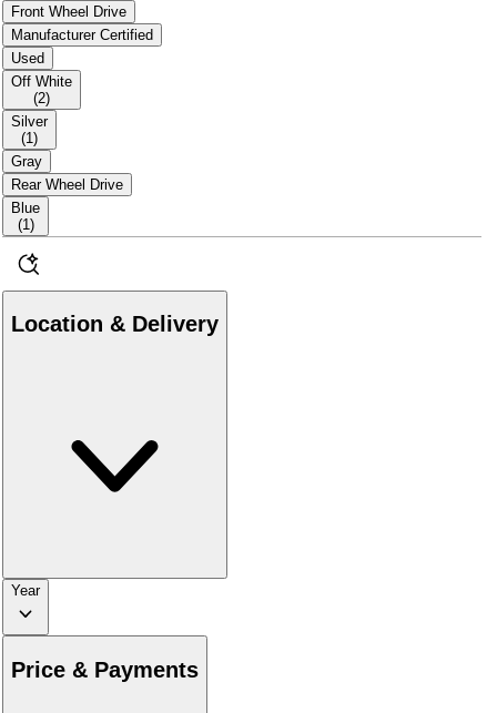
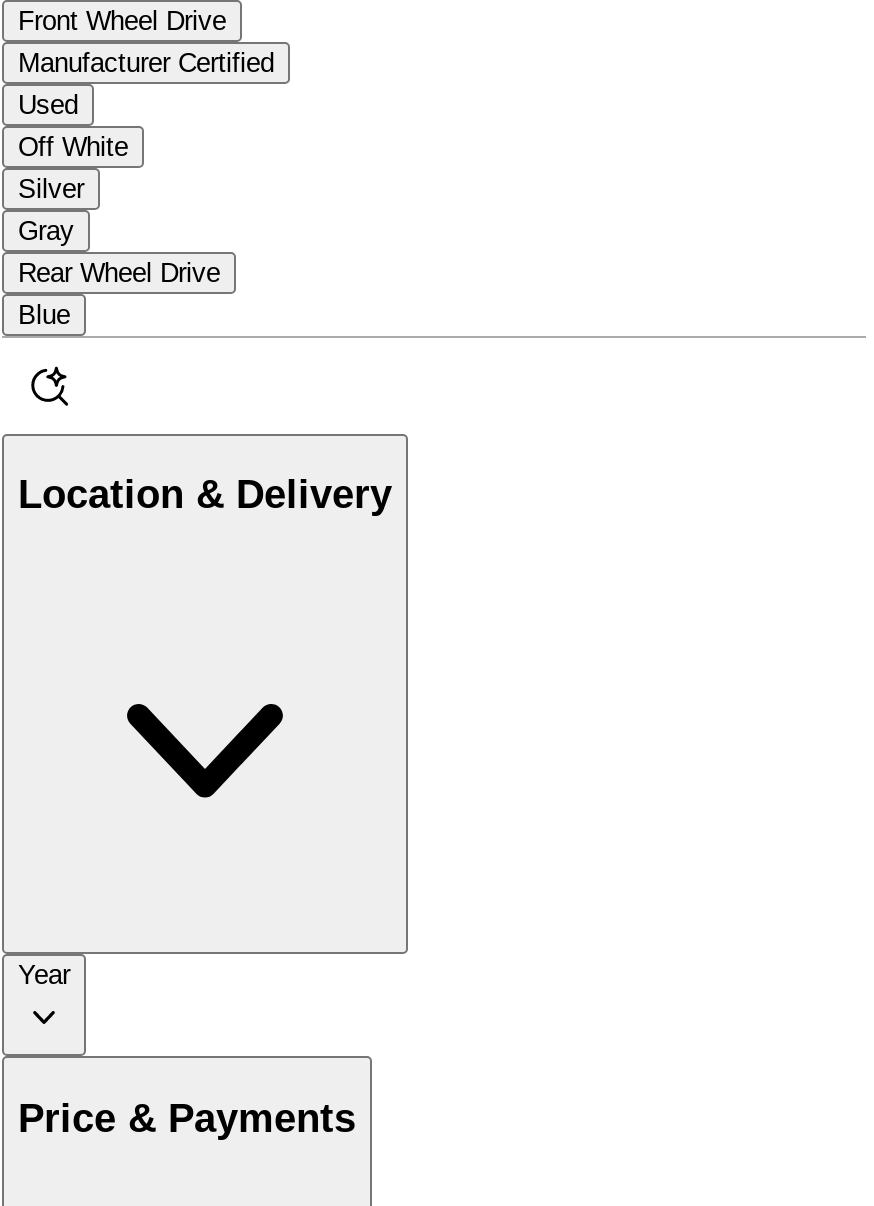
- (2)

- (1)

- (1)
